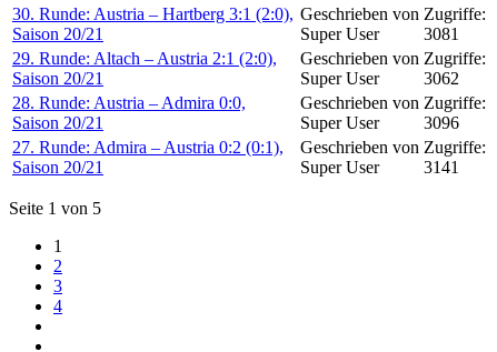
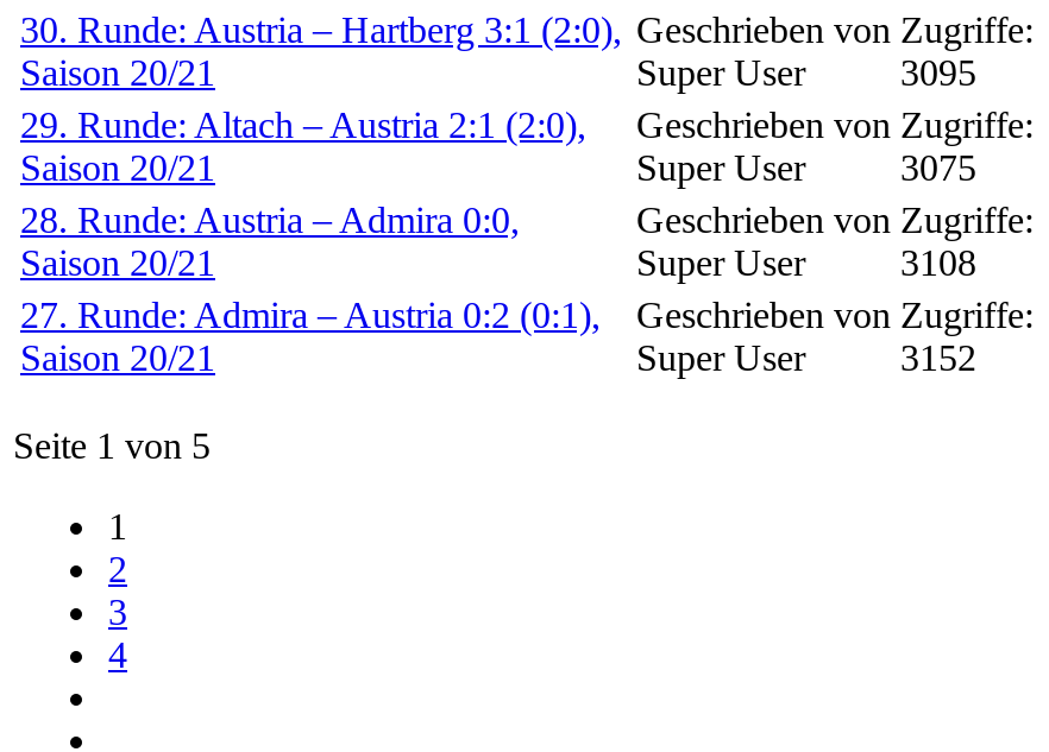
- 3081
+ 3095

- 3062
+ 3075

- 3096
+ 3108

- 3141
+ 3152
